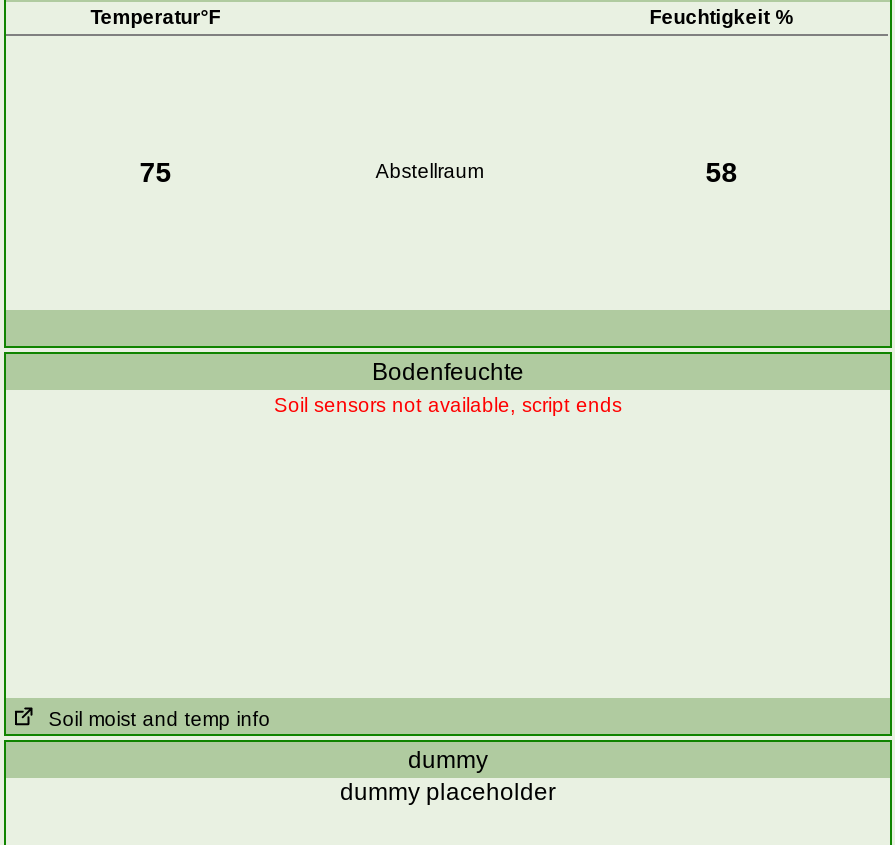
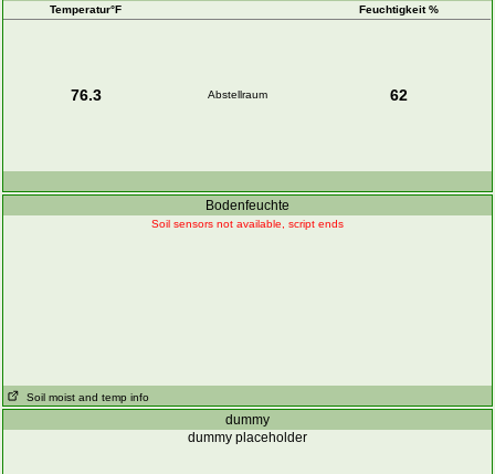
- 75
+ 76.3

- 58
+ 62
